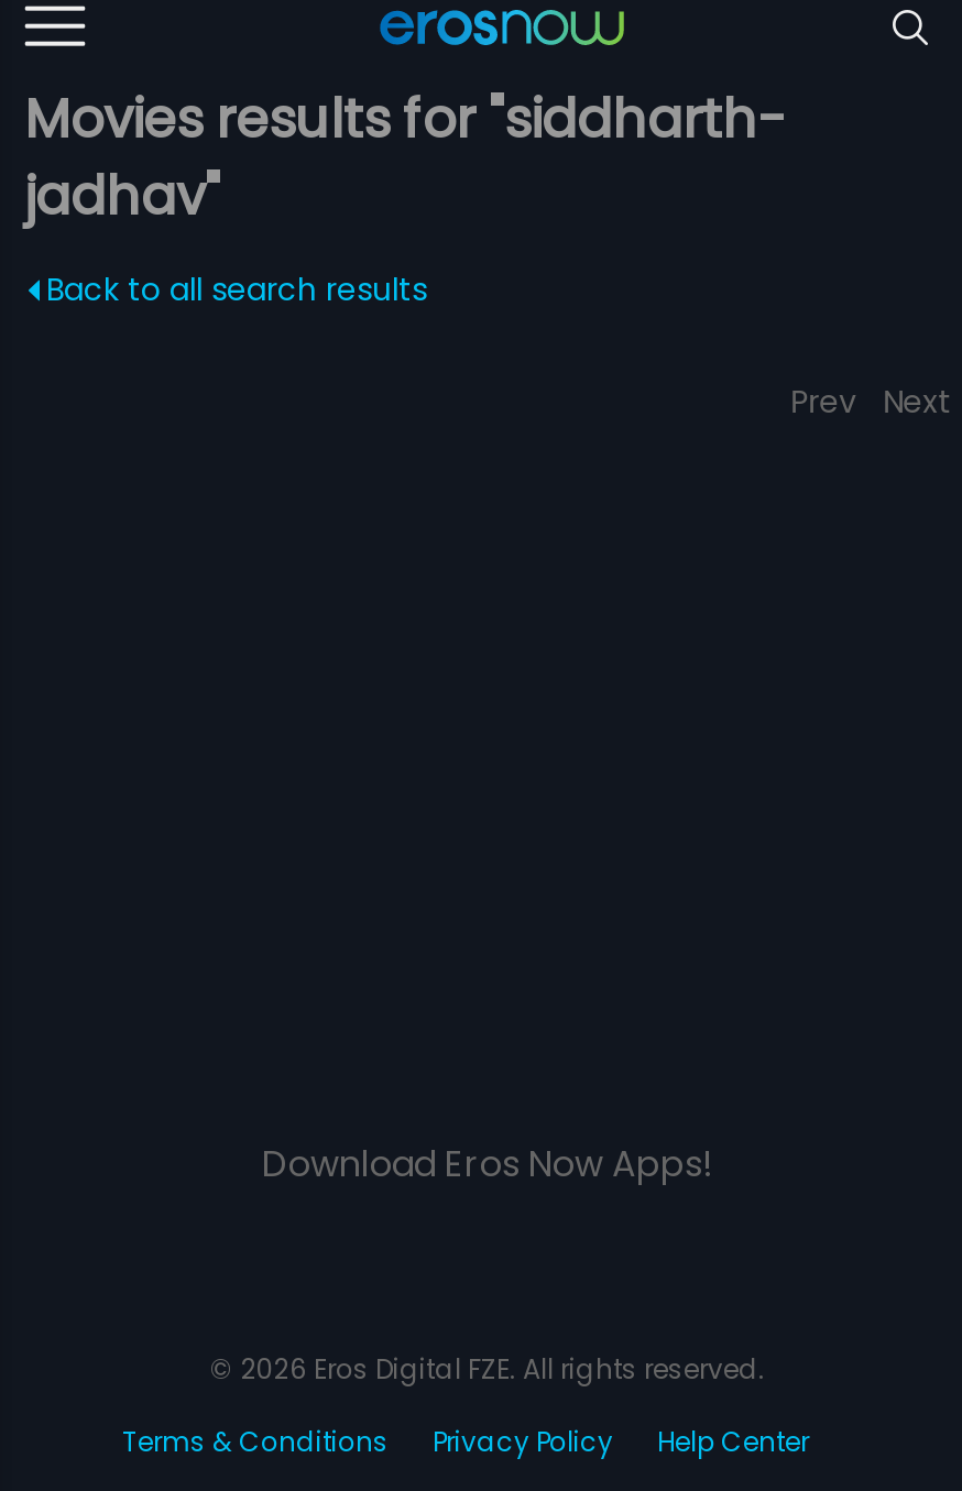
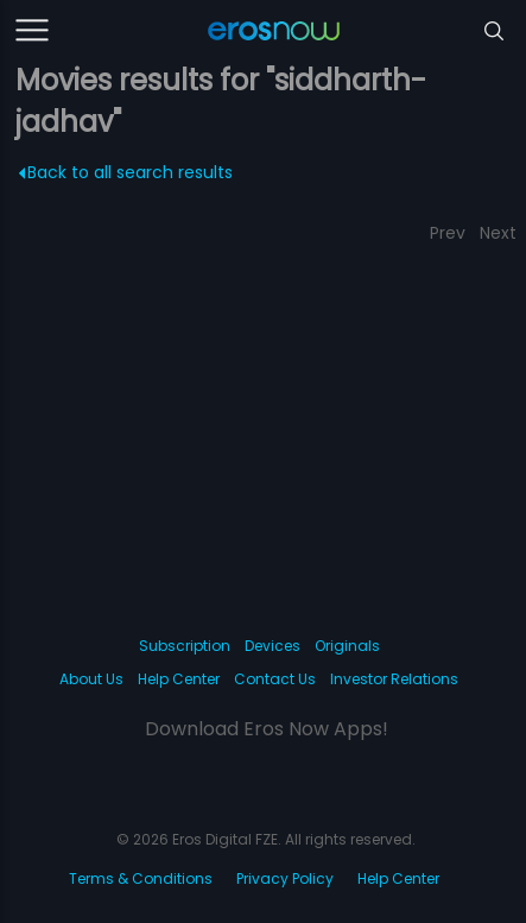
+ Subscription
+ Devices
+ Originals
+ About Us
+ Help Center
+ Contact Us
+ Investor Relations
